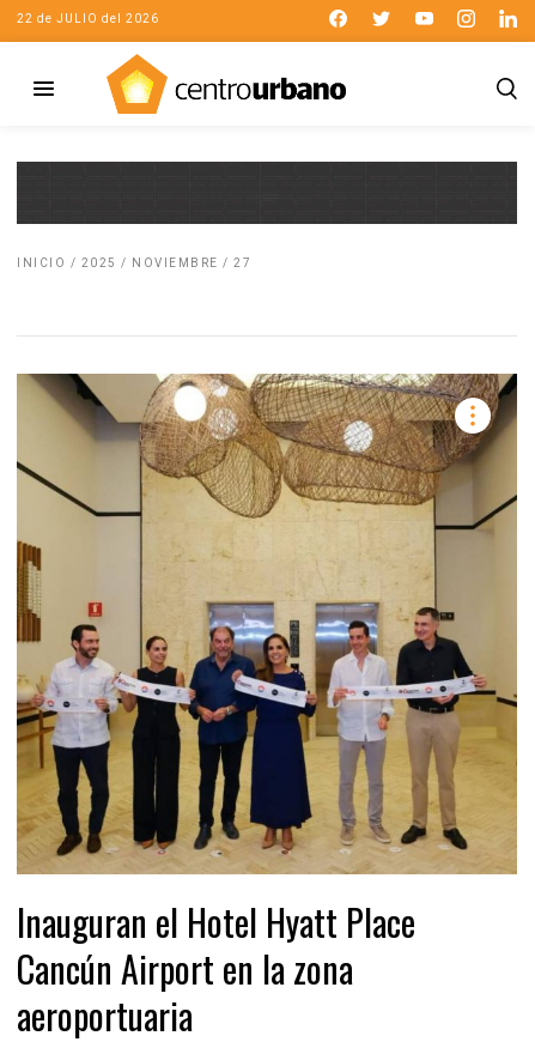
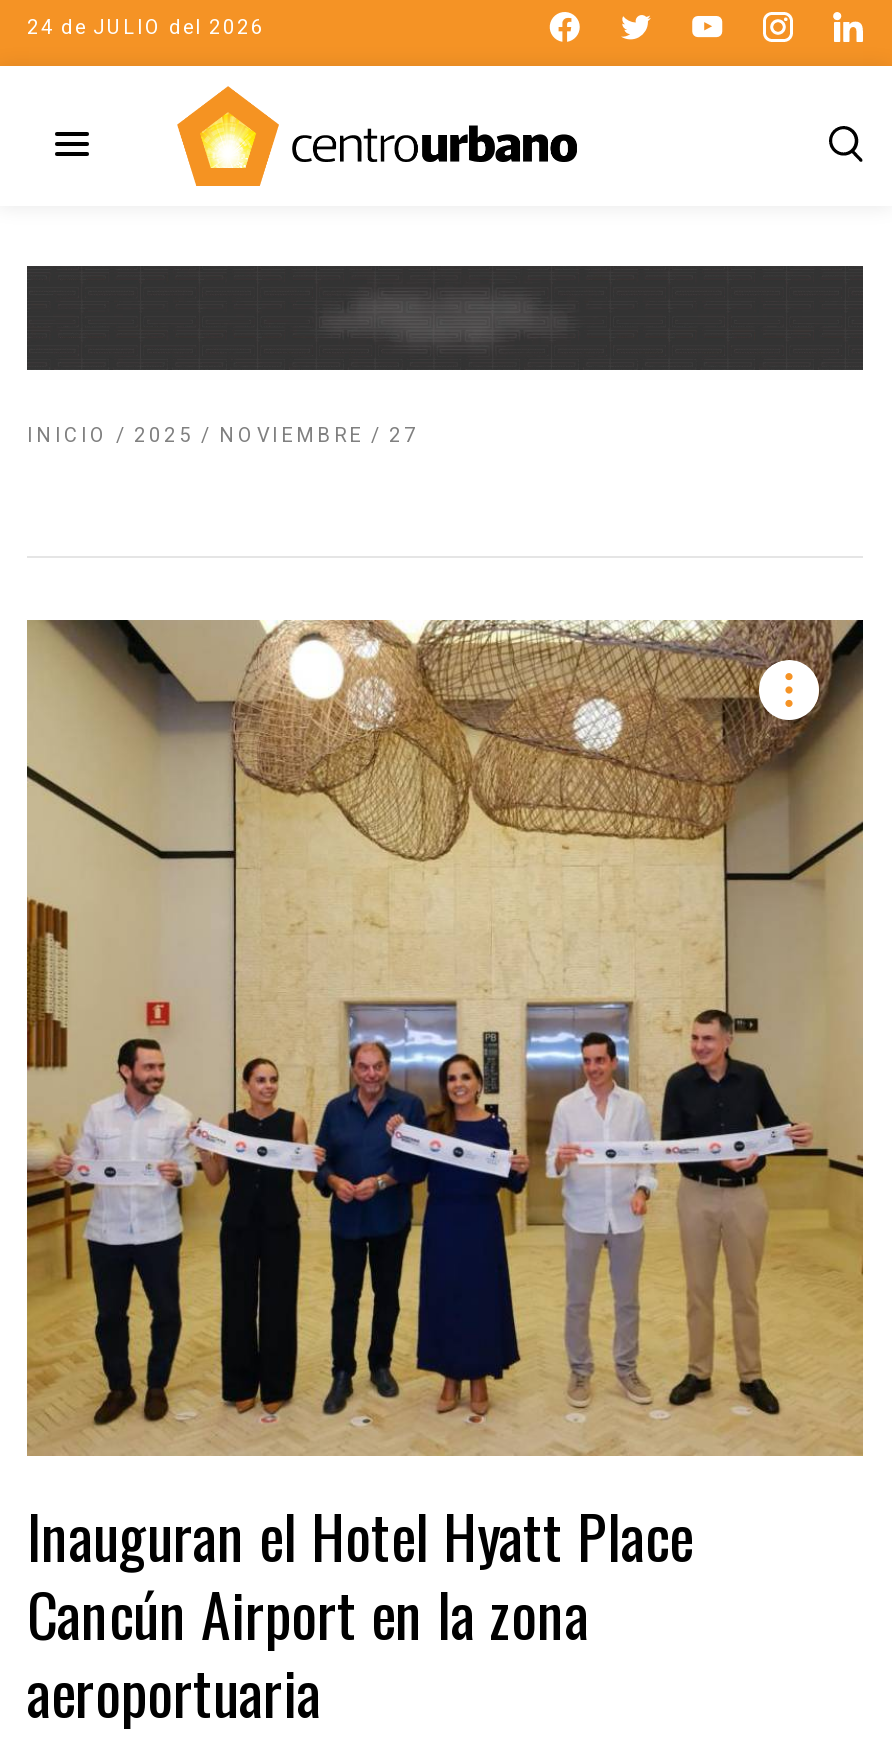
- 22 de JULIO del 2026
+ 24 de JULIO del 2026
